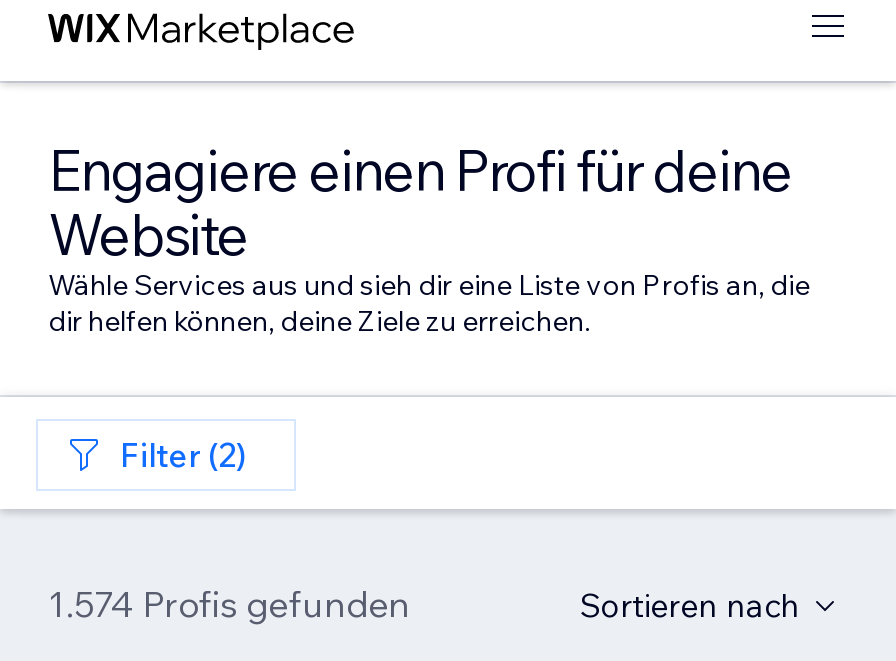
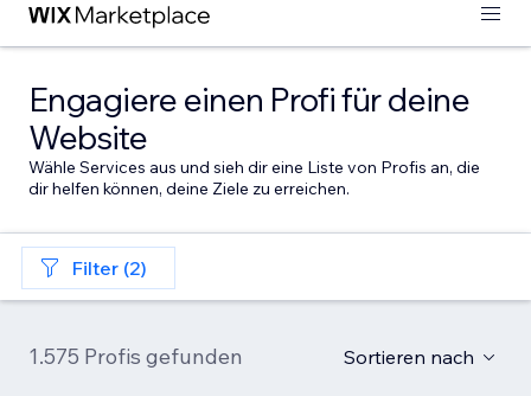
- 1.574 Profis gefunden
+ 1.575 Profis gefunden
